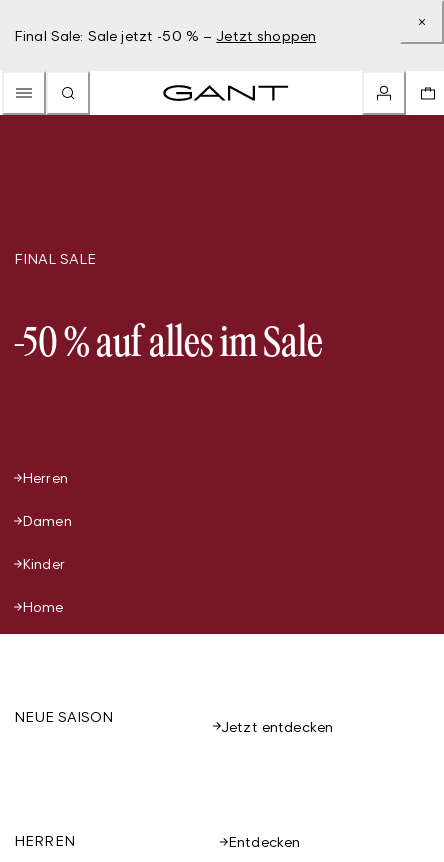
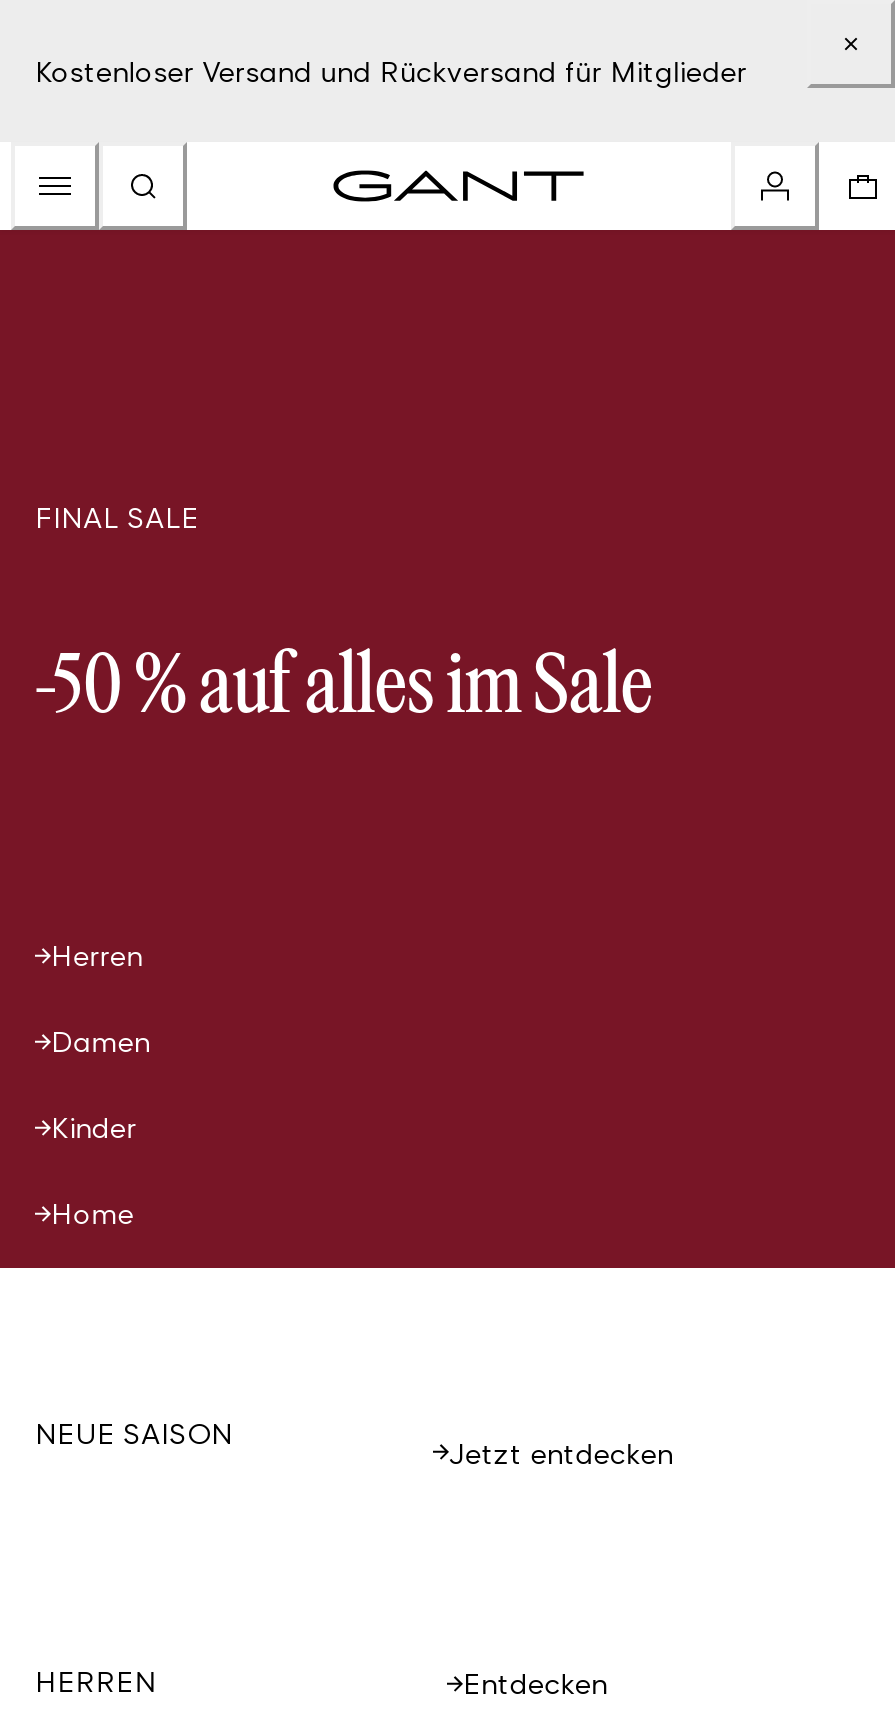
- Final Sale: Sale jetzt -50 % – Jetzt shoppen
+ Kostenloser Versand und Rückversand für Mitglieder
